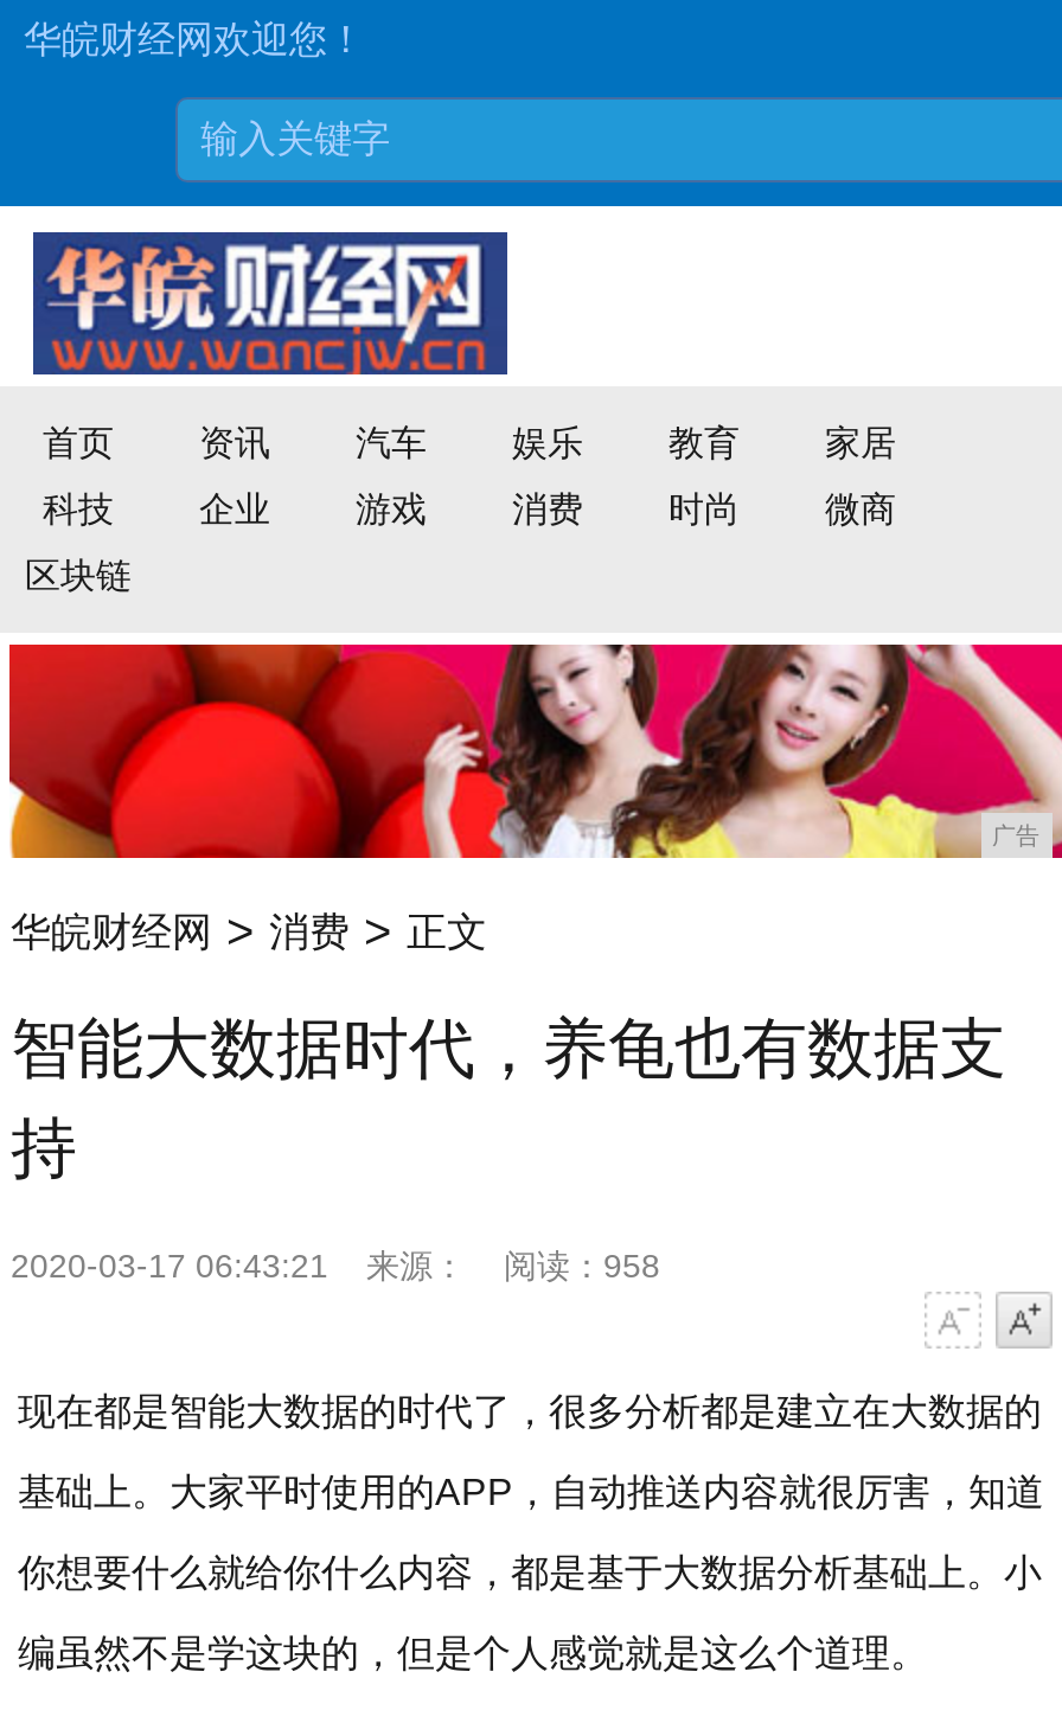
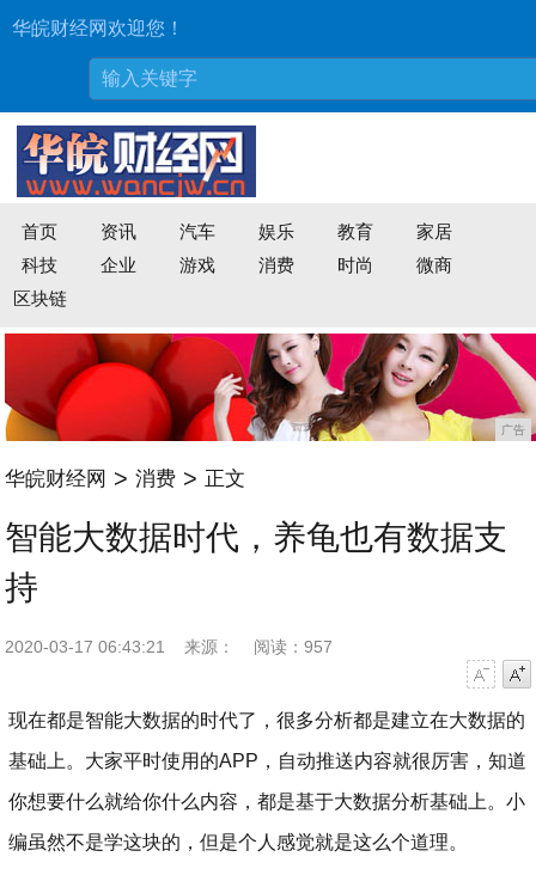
- 2020-03-17 06:43:21 来源： 阅读：958
+ 2020-03-17 06:43:21 来源： 阅读：957
